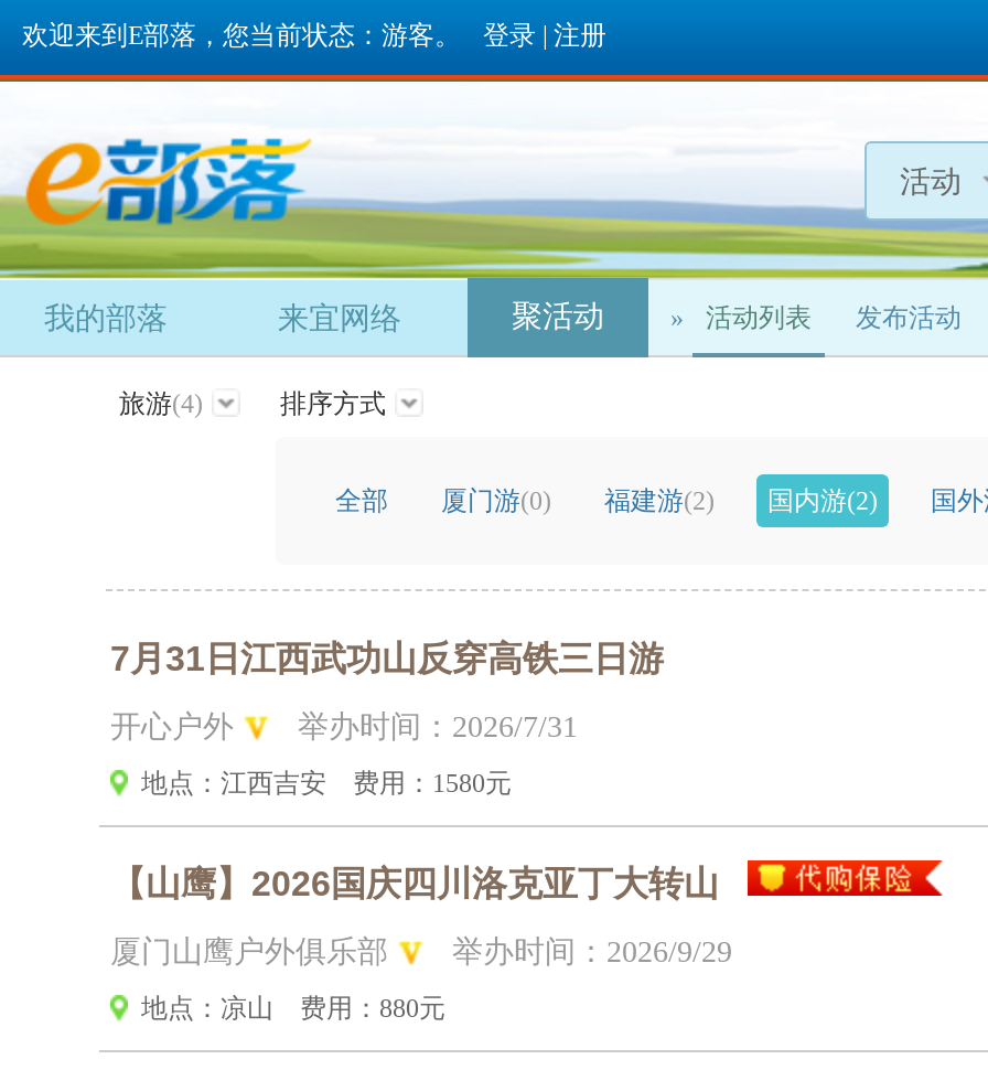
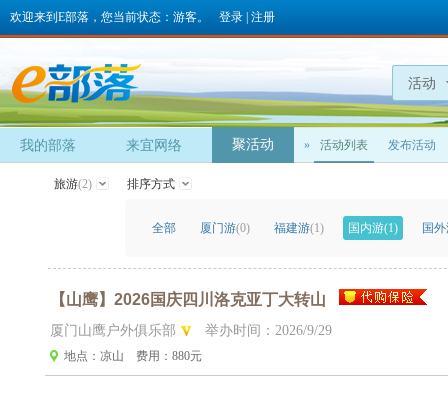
- 旅游(4)
+ 旅游(2)

- 福建游(2)
+ 福建游(1)

- 国内游(2)
+ 国内游(1)

- 7月31日江西武功山反穿高铁三日游
- 开心户外
- 举办时间：2026/7/31
- 地点：江西吉安费用：1580元
